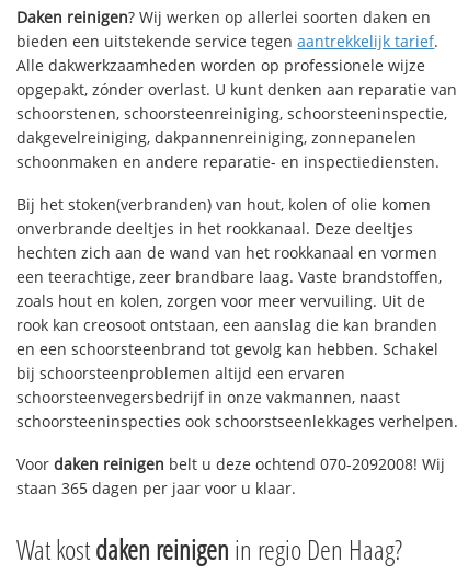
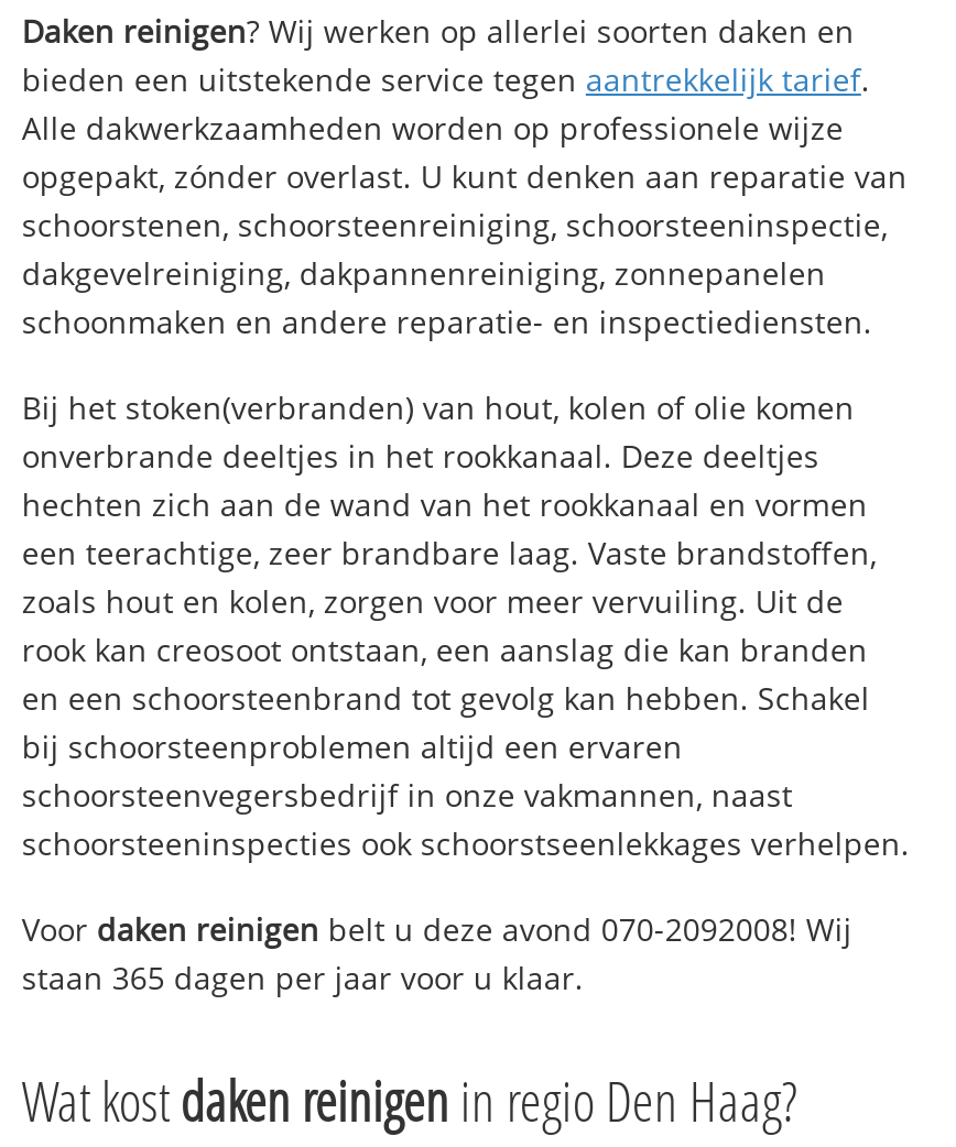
- Voor daken reinigen belt u deze ochtend 070-2092008! Wij
+ Voor daken reinigen belt u deze avond 070-2092008! Wij
